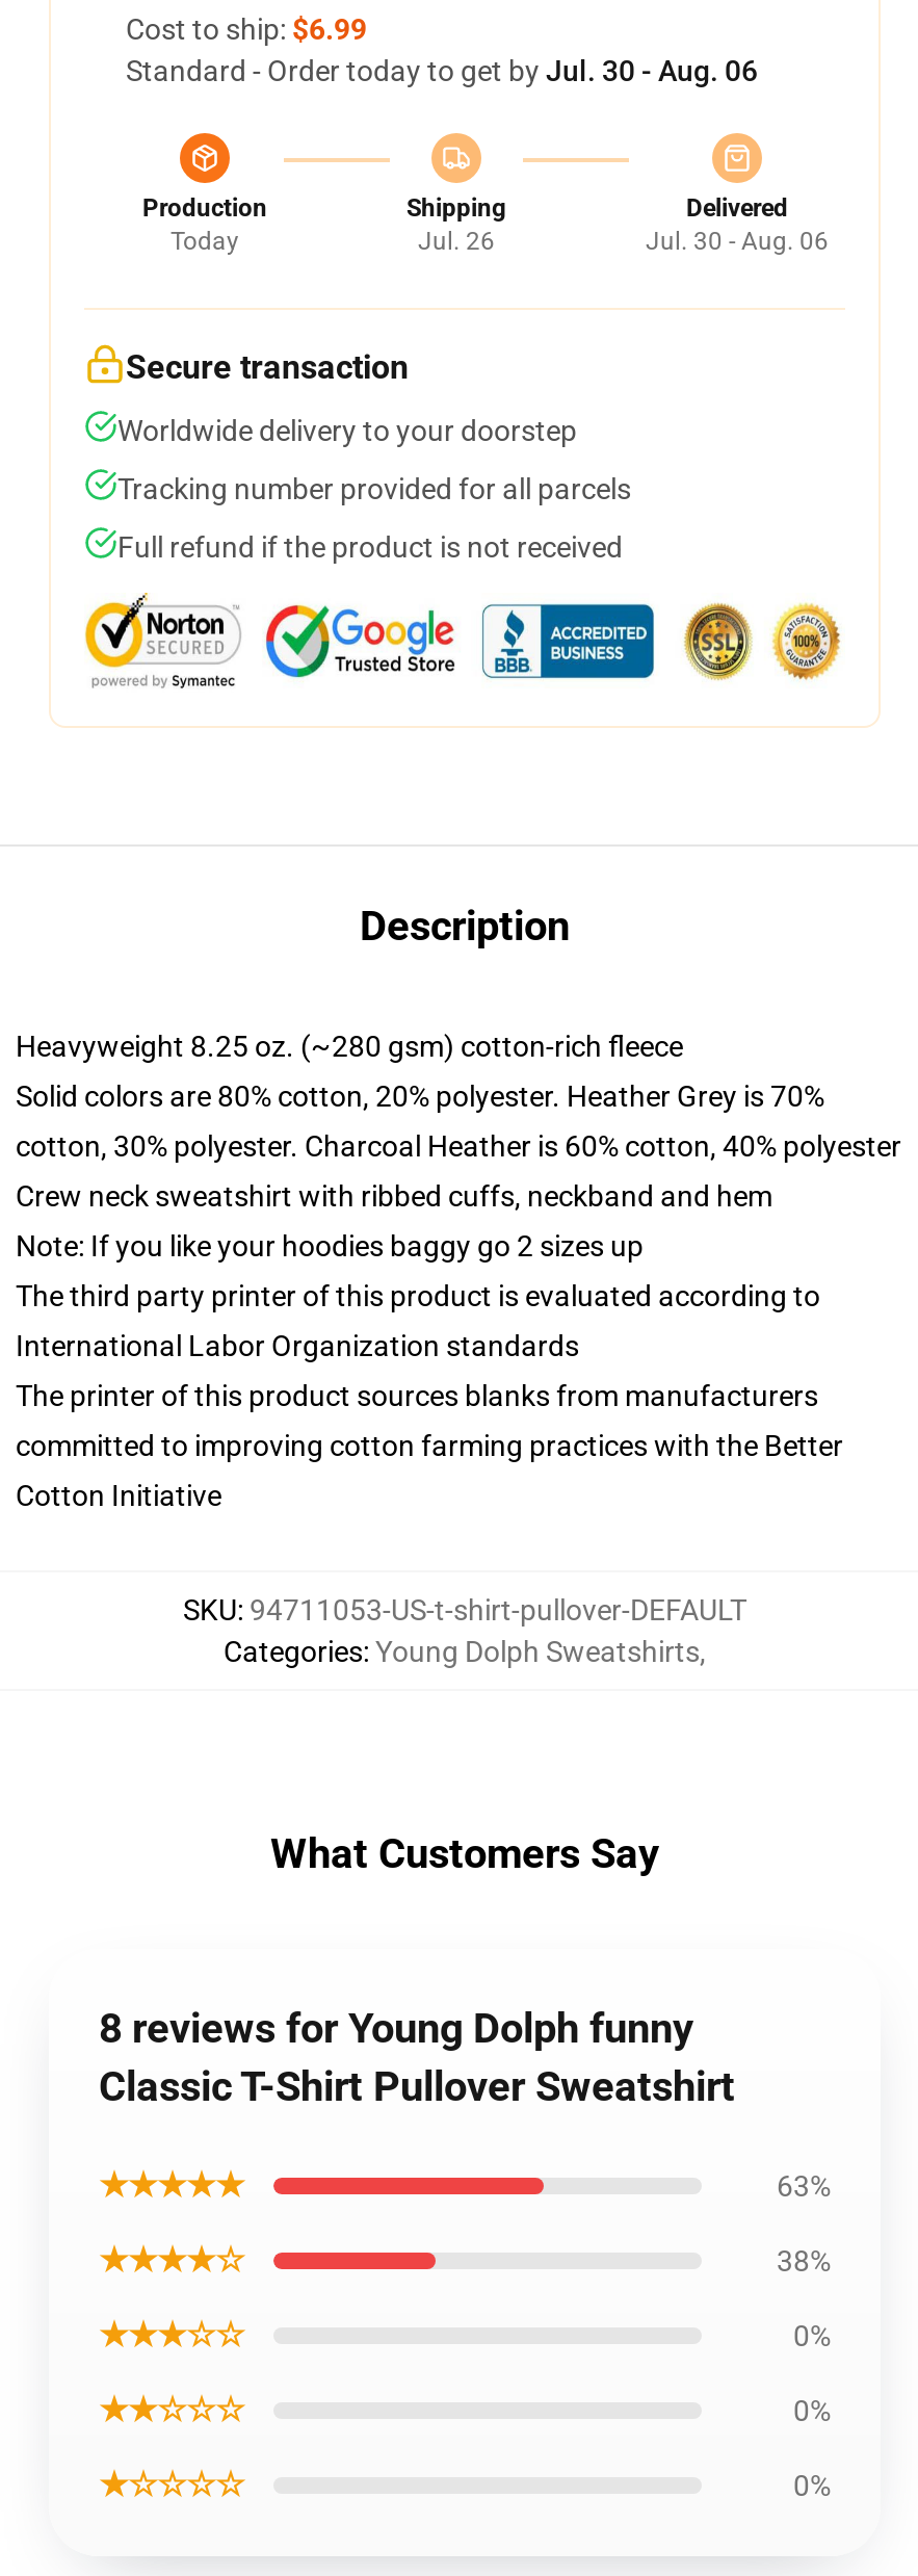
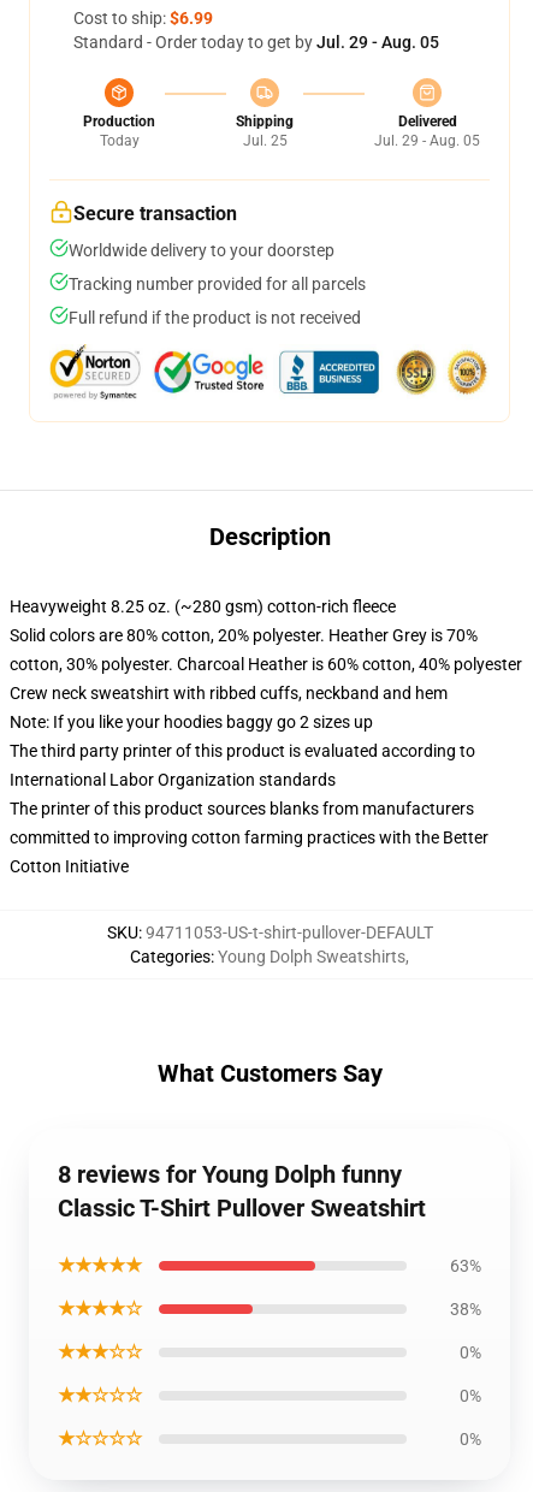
- Standard - Order today to get by Jul. 30 - Aug. 06
+ Standard - Order today to get by Jul. 29 - Aug. 05

- Jul. 26
+ Jul. 25

- Jul. 30 - Aug. 06
+ Jul. 29 - Aug. 05
